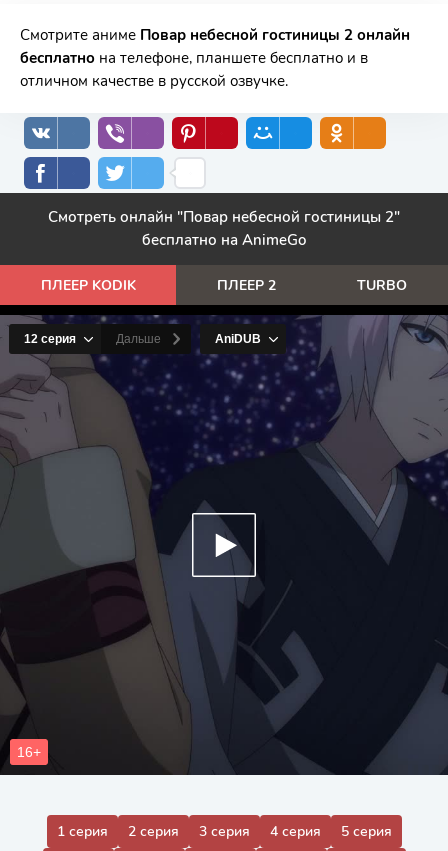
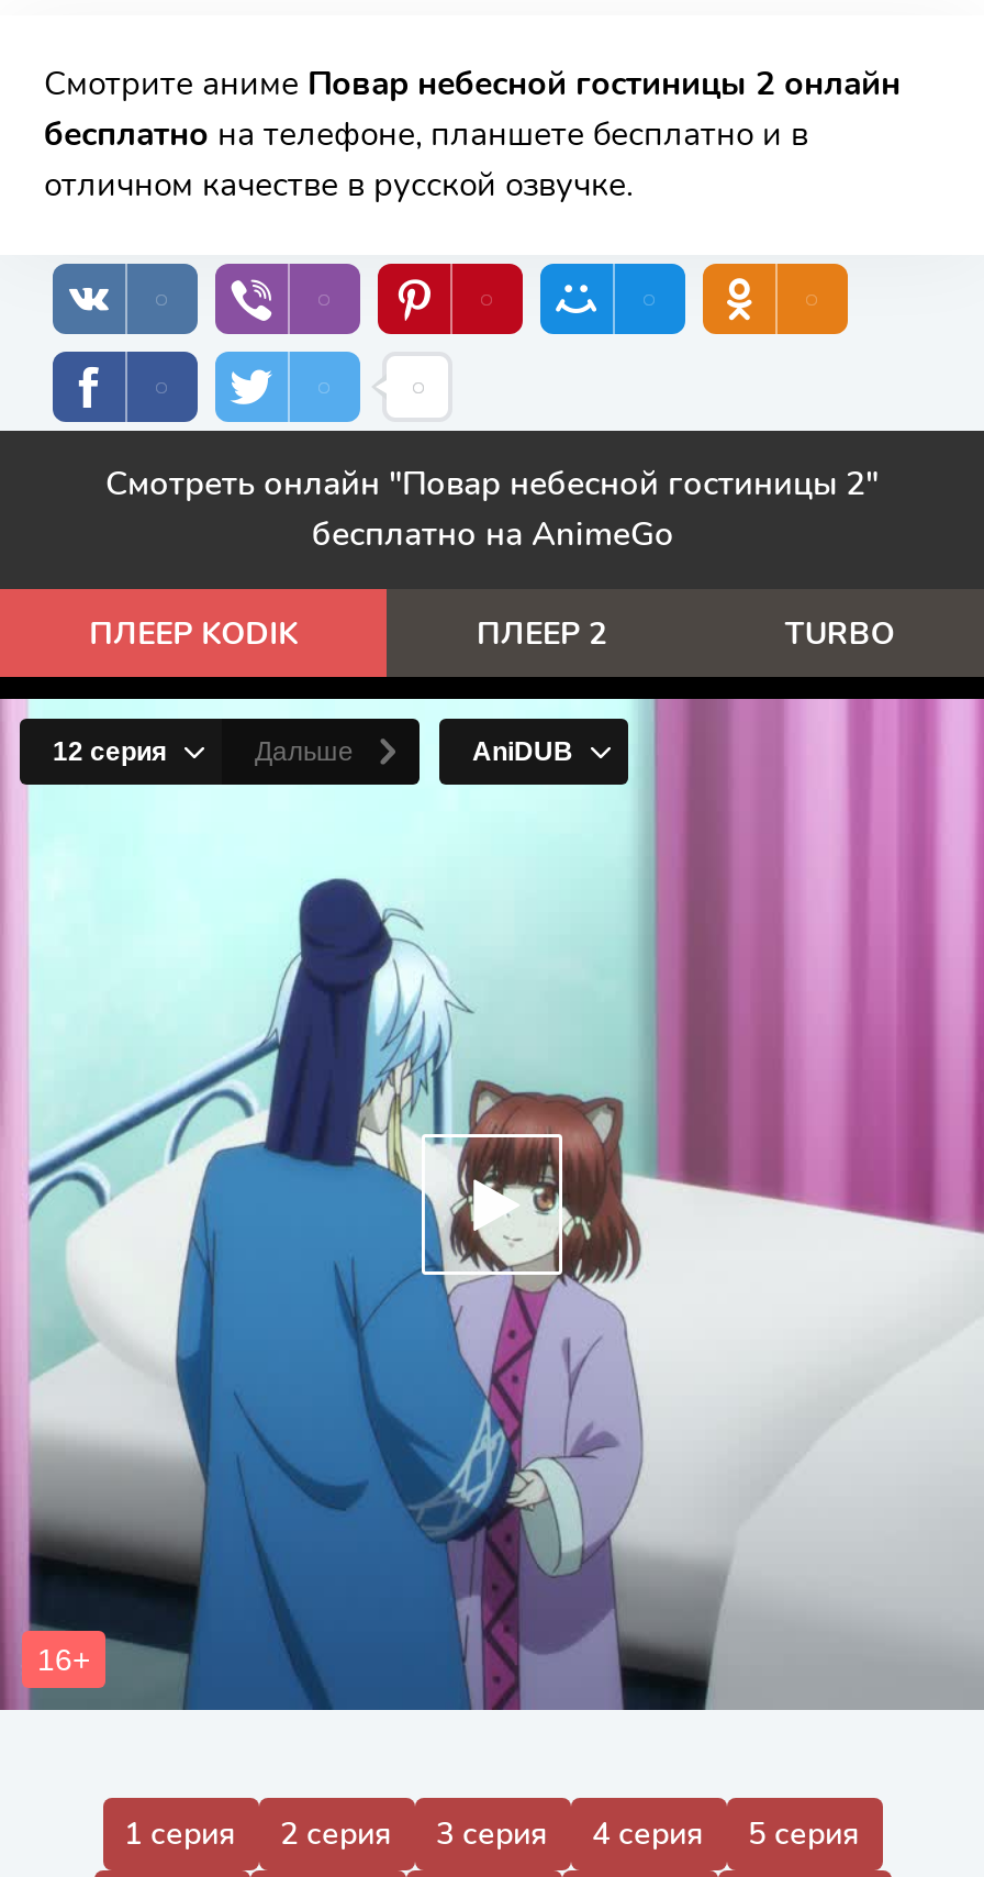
- [image]
+ [image]
